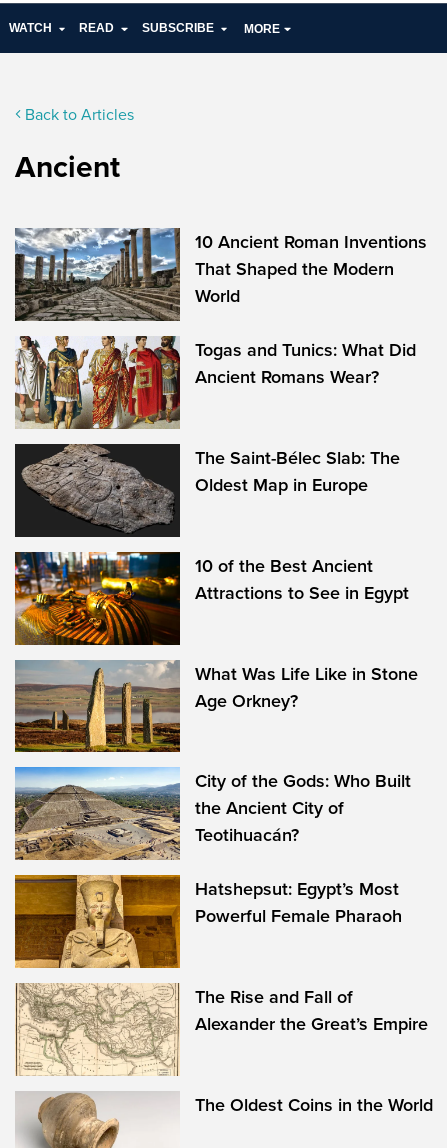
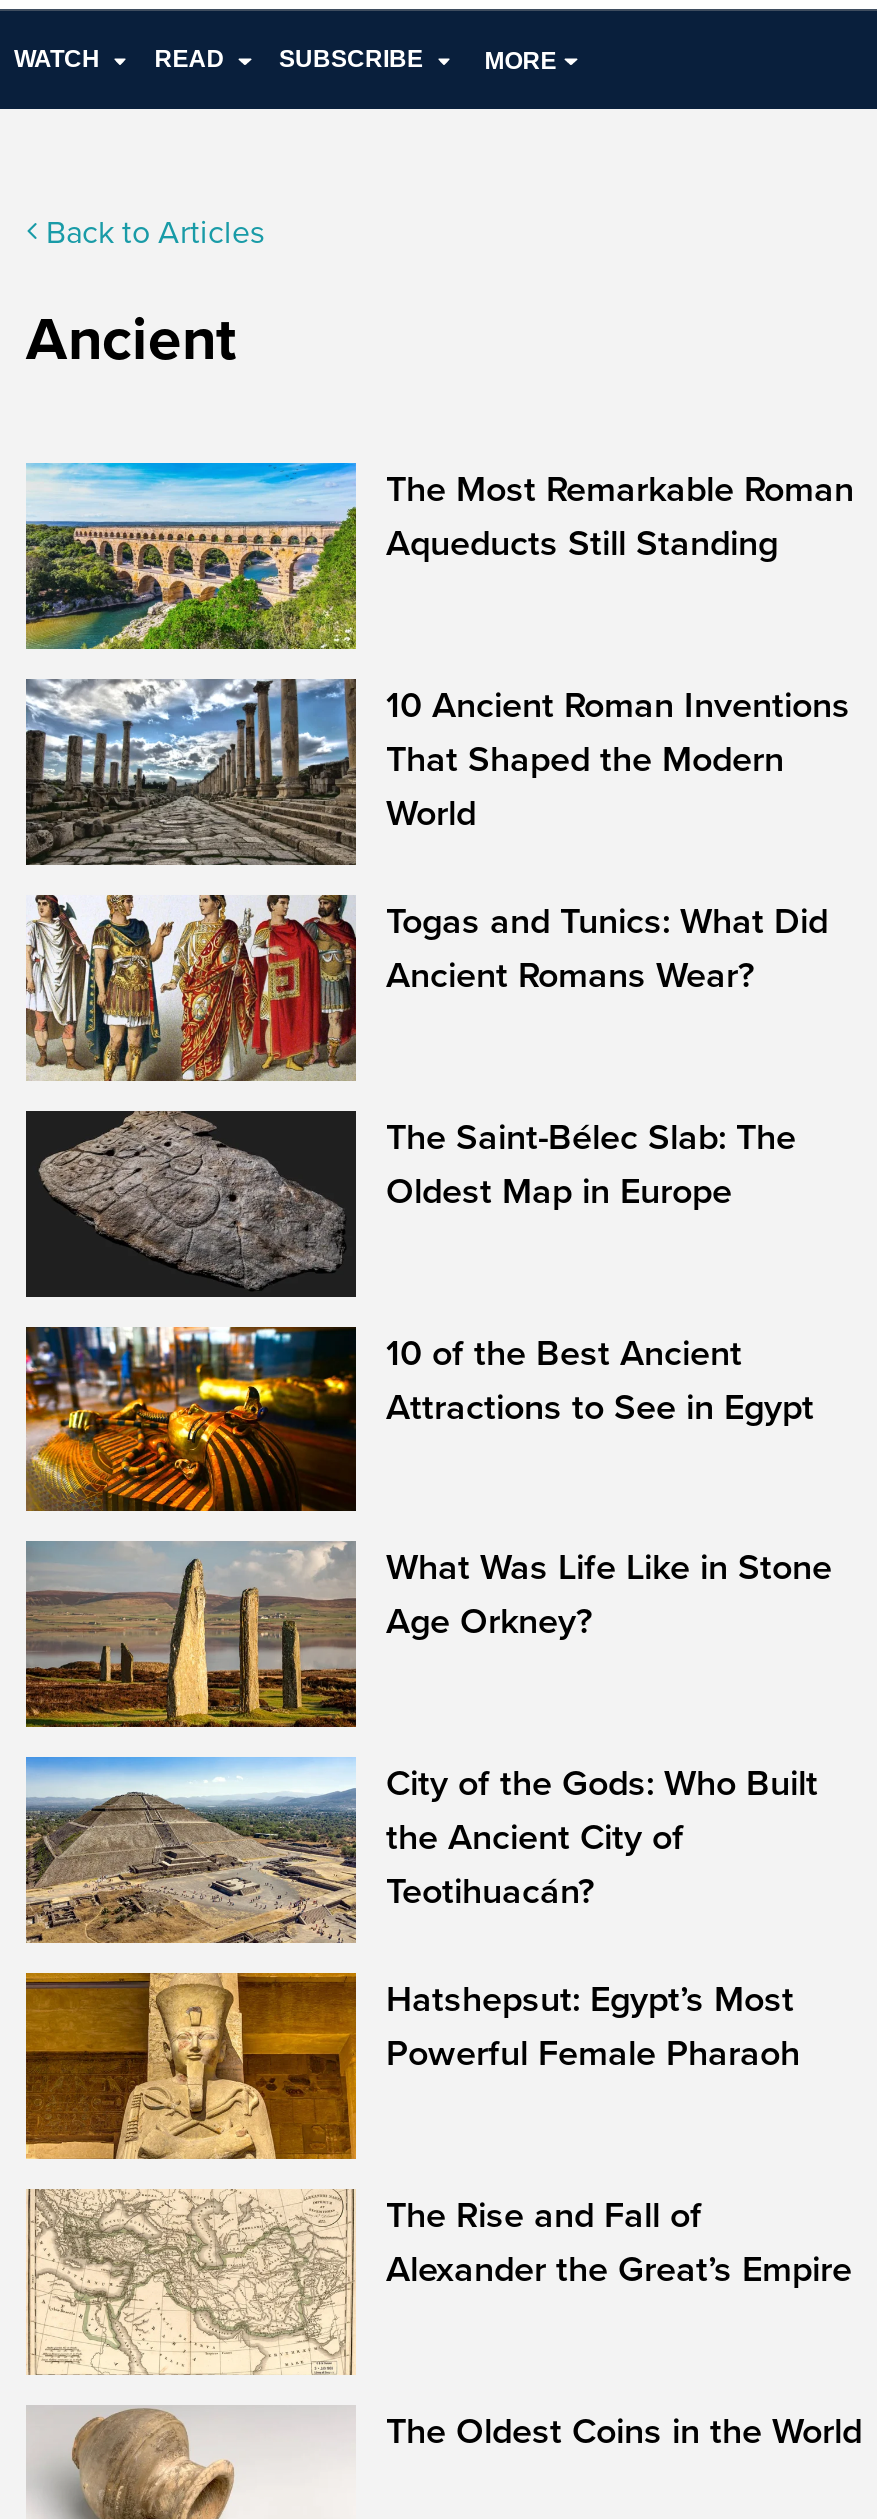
+ [image]
+ The Most Remarkable Roman
+ Aqueducts Still Standing
